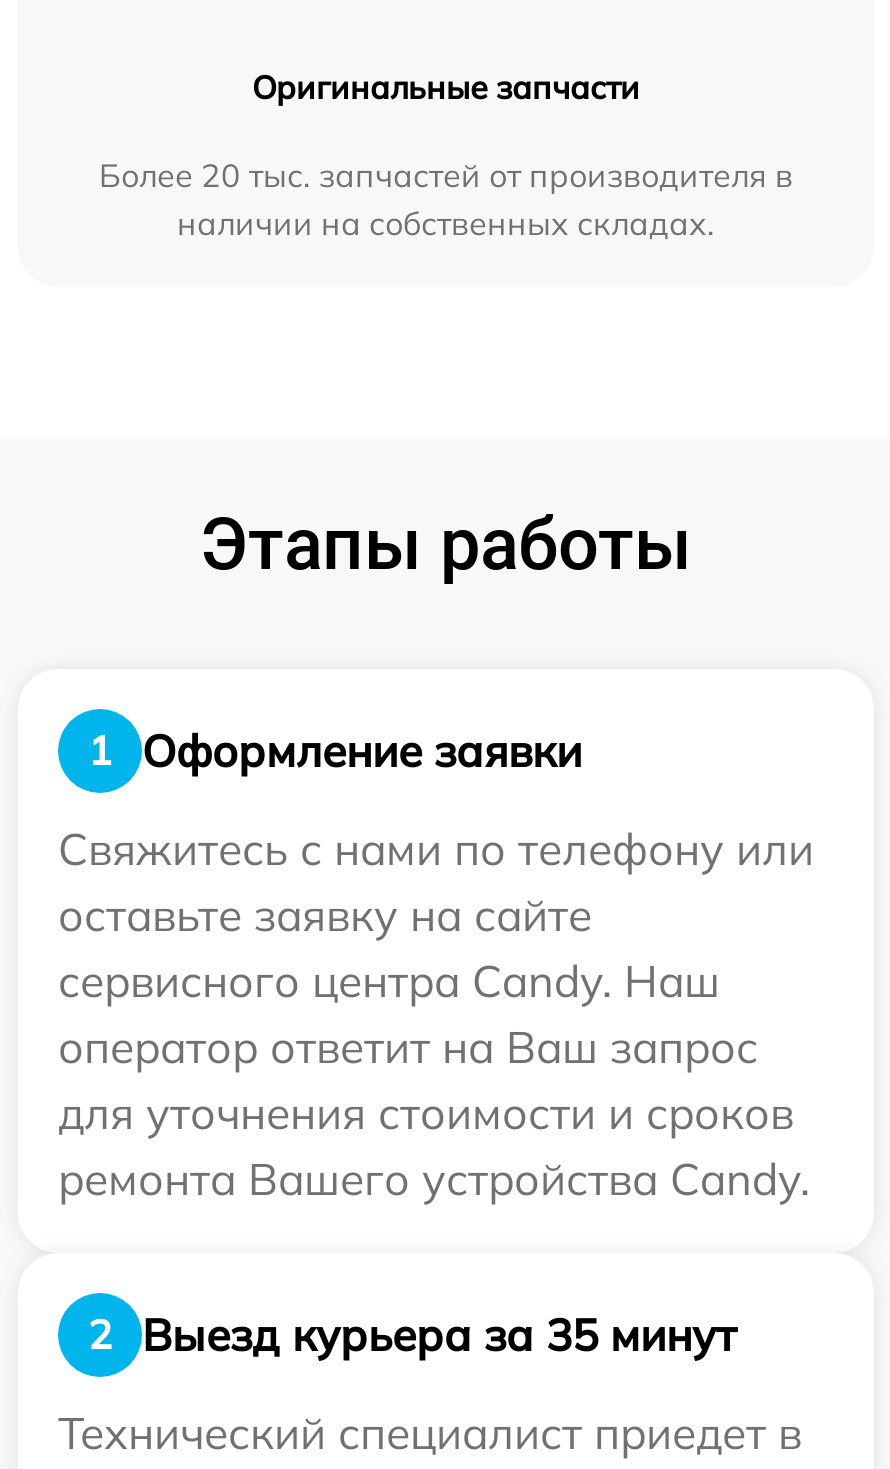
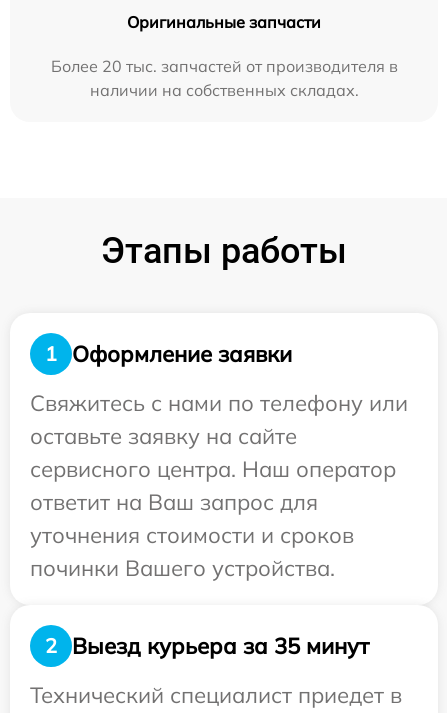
- сервисного центра Candy. Наш
- оператор ответит на Ваш запрос
- для уточнения стоимости и сроков
- ремонта Вашего устройства Candy.
+ сервисного центра. Наш оператор
+ ответит на Ваш запрос для
+ уточнения стоимости и сроков
+ починки Вашего устройства.
